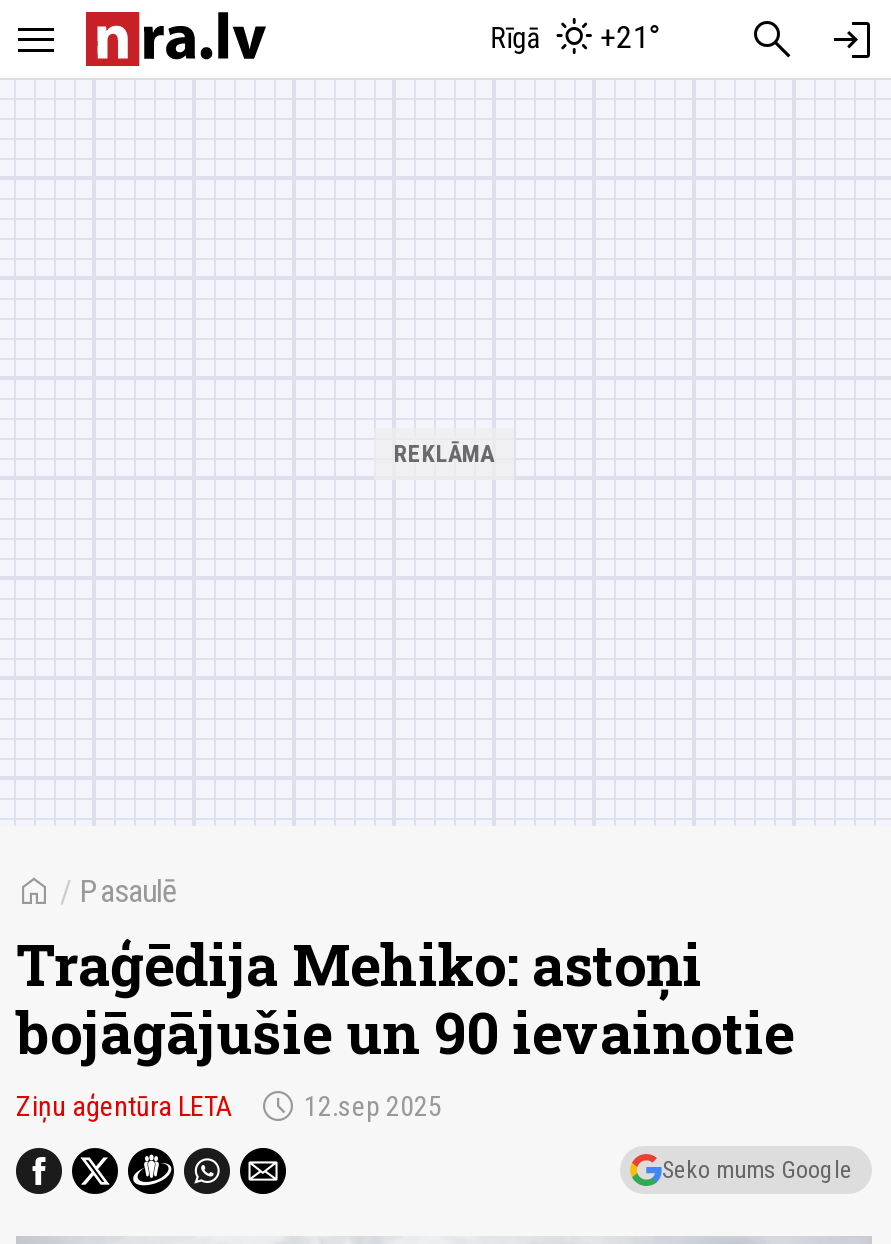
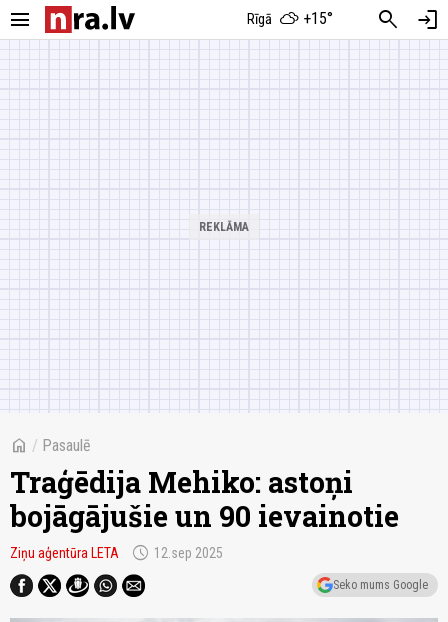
- Rīgā +21°
+ Rīgā +15°
